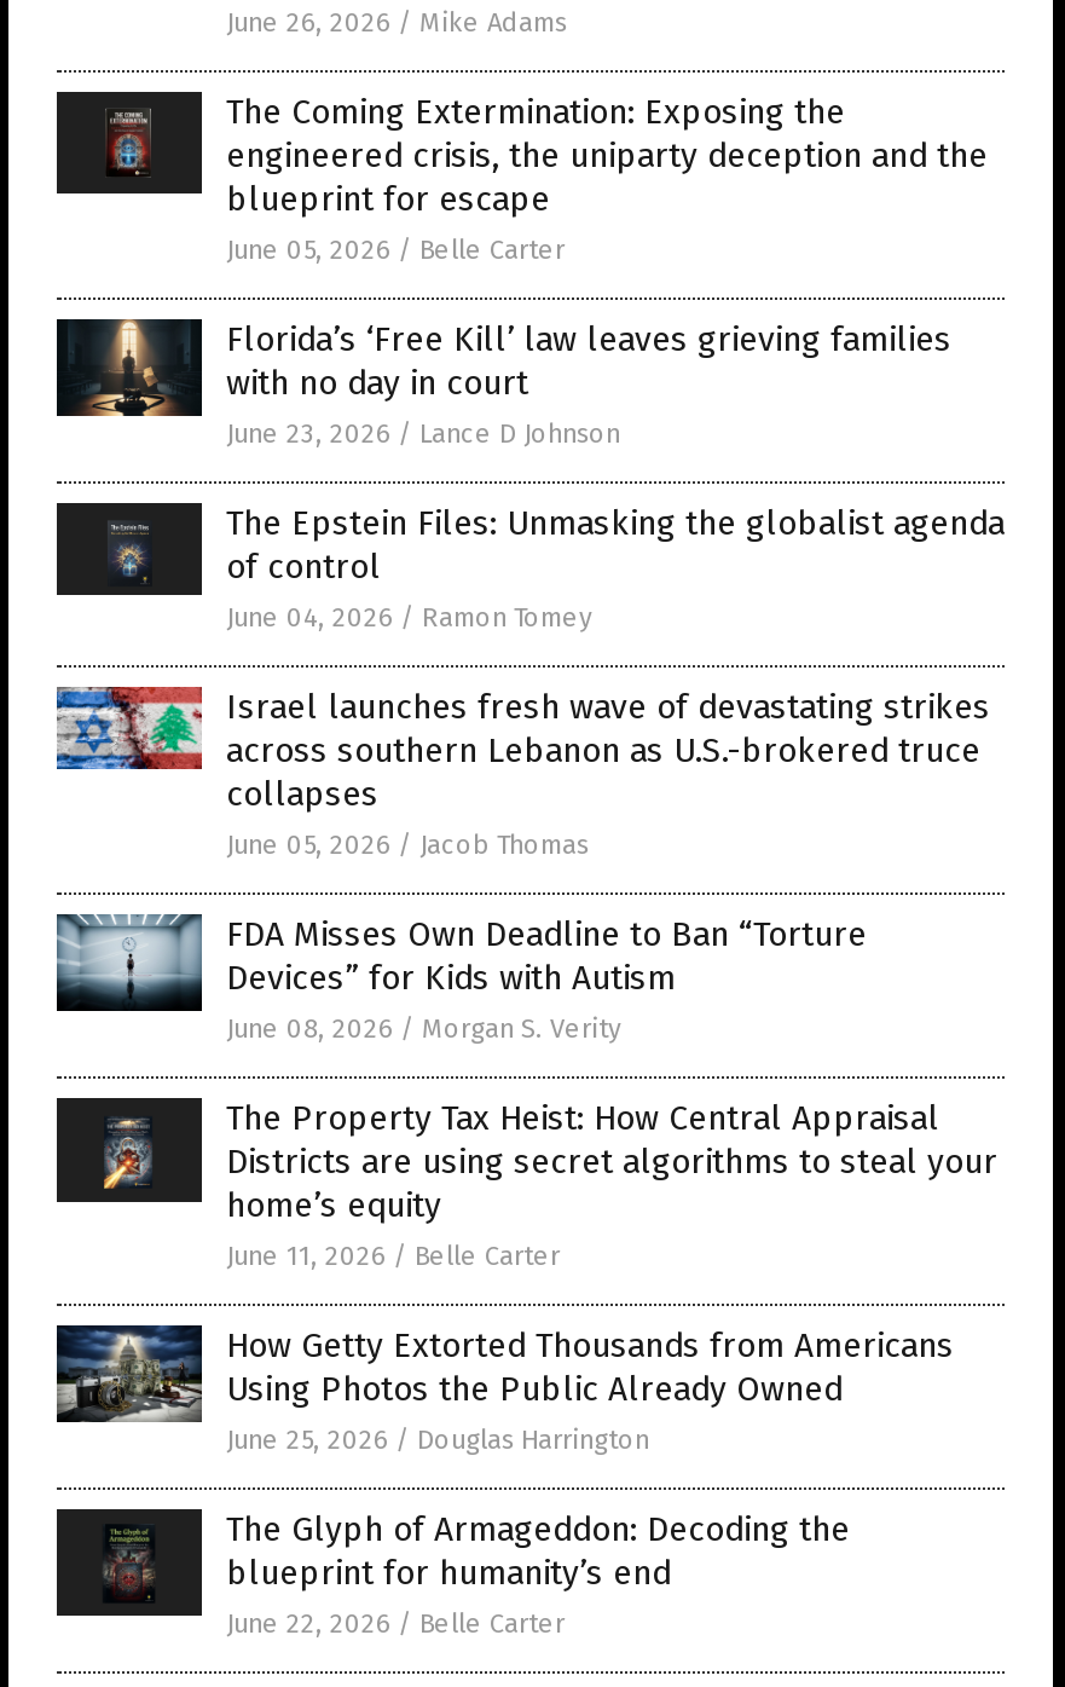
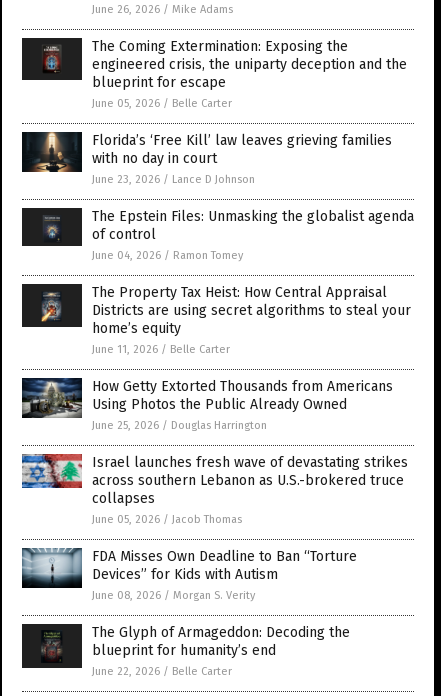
moved down: [image] | Israel launches fresh wave of devastating strikes | across southern Lebanon as U.S.-brokered truce | collapses | June 05, 2026 / Jacob Thomas | FDA Misses Own Deadline to Ban “Torture | Devices” for Kids with Autism | June 08, 2026 / Morgan S. Verity

moved up: [image] | The Property Tax Heist: How Central Appraisal | Districts are using secret algorithms to steal your | home’s equity | June 11, 2026 / Belle Carter | How Getty Extorted Thousands from Americans | Using Photos the Public Already Owned | June 25, 2026 / Douglas Harrington
